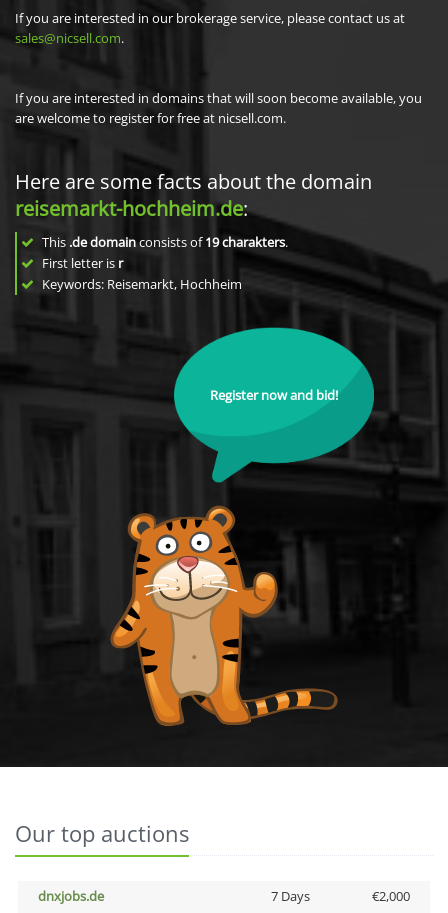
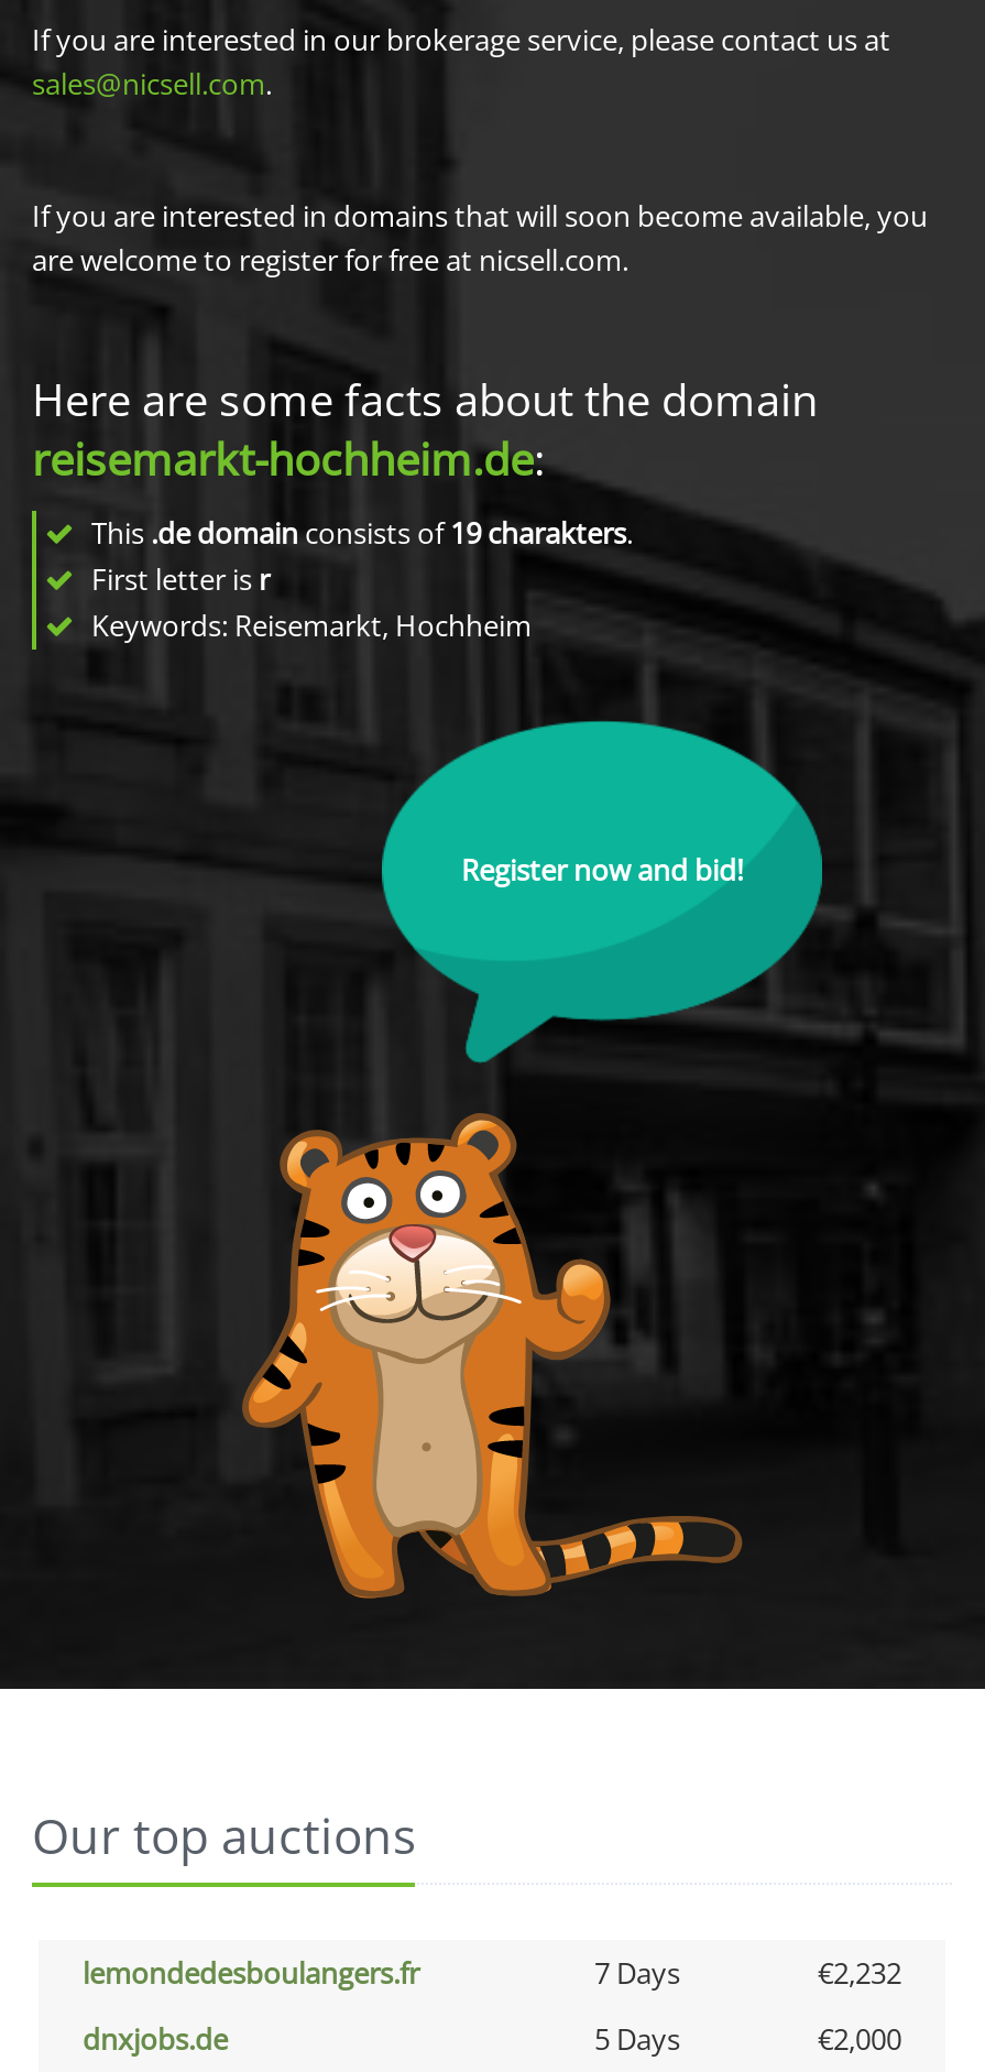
+ lemondedesboulangers.fr
+ 7 Days
+ €2,232

- 7 Days
+ 5 Days
